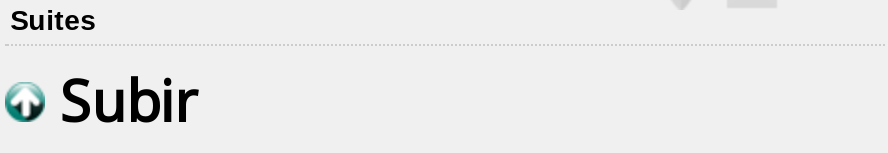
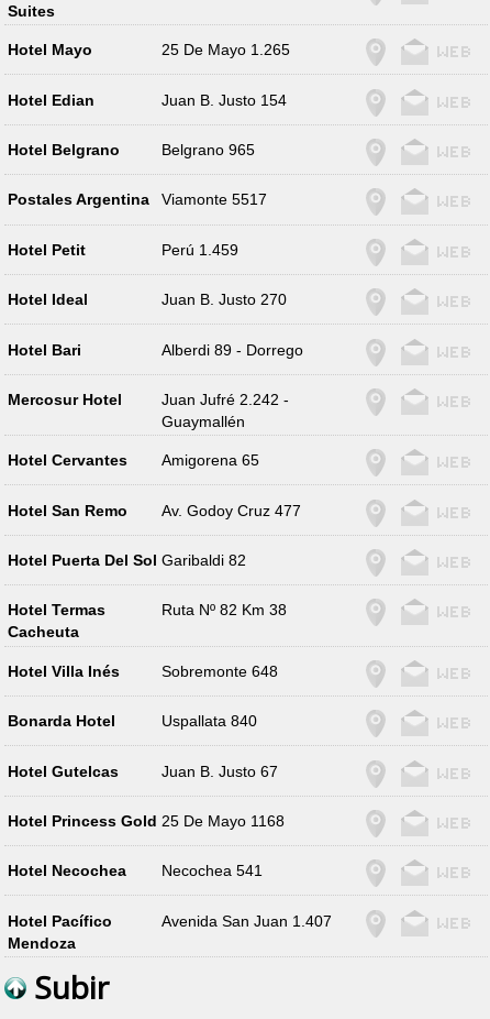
+ Hotel Mayo
+ 25 De Mayo 1.265
+ Hotel Edian
+ Juan B. Justo 154
+ Hotel Belgrano
+ Belgrano 965
+ Postales Argentina
+ Viamonte 5517
+ Hotel Petit
+ Perú 1.459
+ Hotel Ideal
+ Juan B. Justo 270
+ Hotel Bari
+ Alberdi 89 - Dorrego
+ Mercosur Hotel
+ Juan Jufré 2.242 -
+ Guaymallén
+ Hotel Cervantes
+ Amigorena 65
+ Hotel San Remo
+ Av. Godoy Cruz 477
+ Hotel Puerta Del Sol Garibaldi 82
+ Hotel Termas
+ Cacheuta

+ Ruta Nº 82 Km 38
+ Hotel Villa Inés
+ Sobremonte 648
+ Bonarda Hotel
+ Uspallata 840
+ Hotel Gutelcas
+ Juan B. Justo 67
+ Hotel Princess Gold 25 De Mayo 1168
+ Hotel Necochea
+ Necochea 541
+ Hotel Pacífico
+ Mendoza

+ Avenida San Juan 1.407
